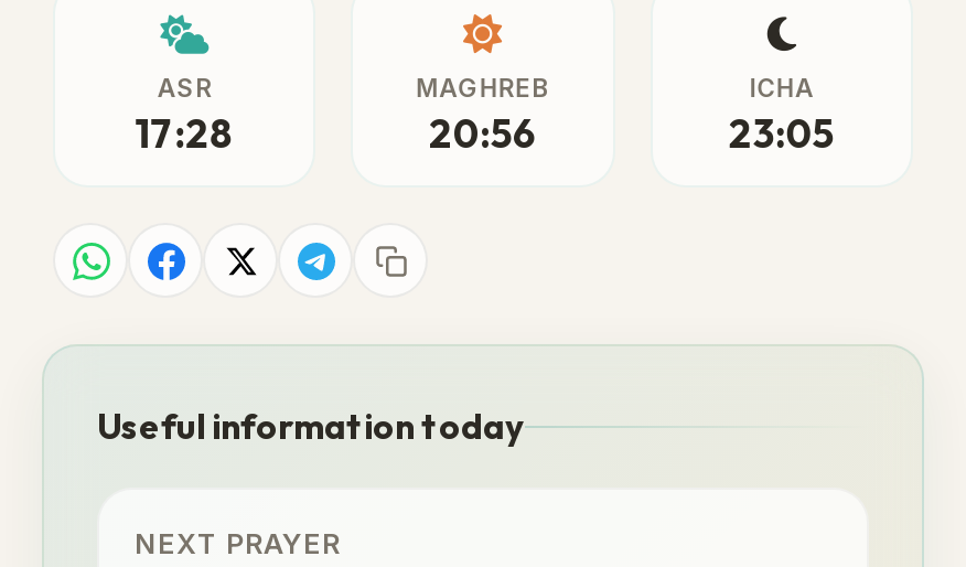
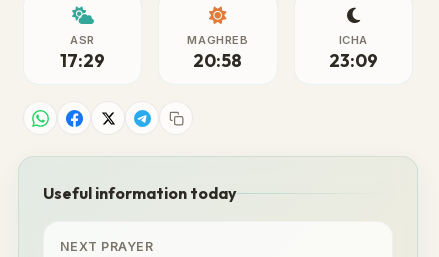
- 17:28
+ 17:29

- 20:56
+ 20:58

- 23:05
+ 23:09
